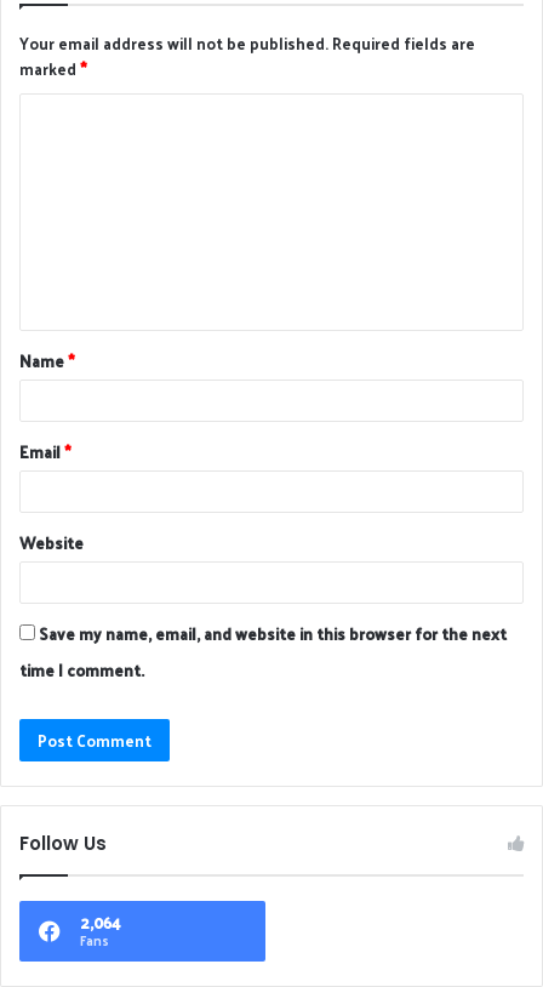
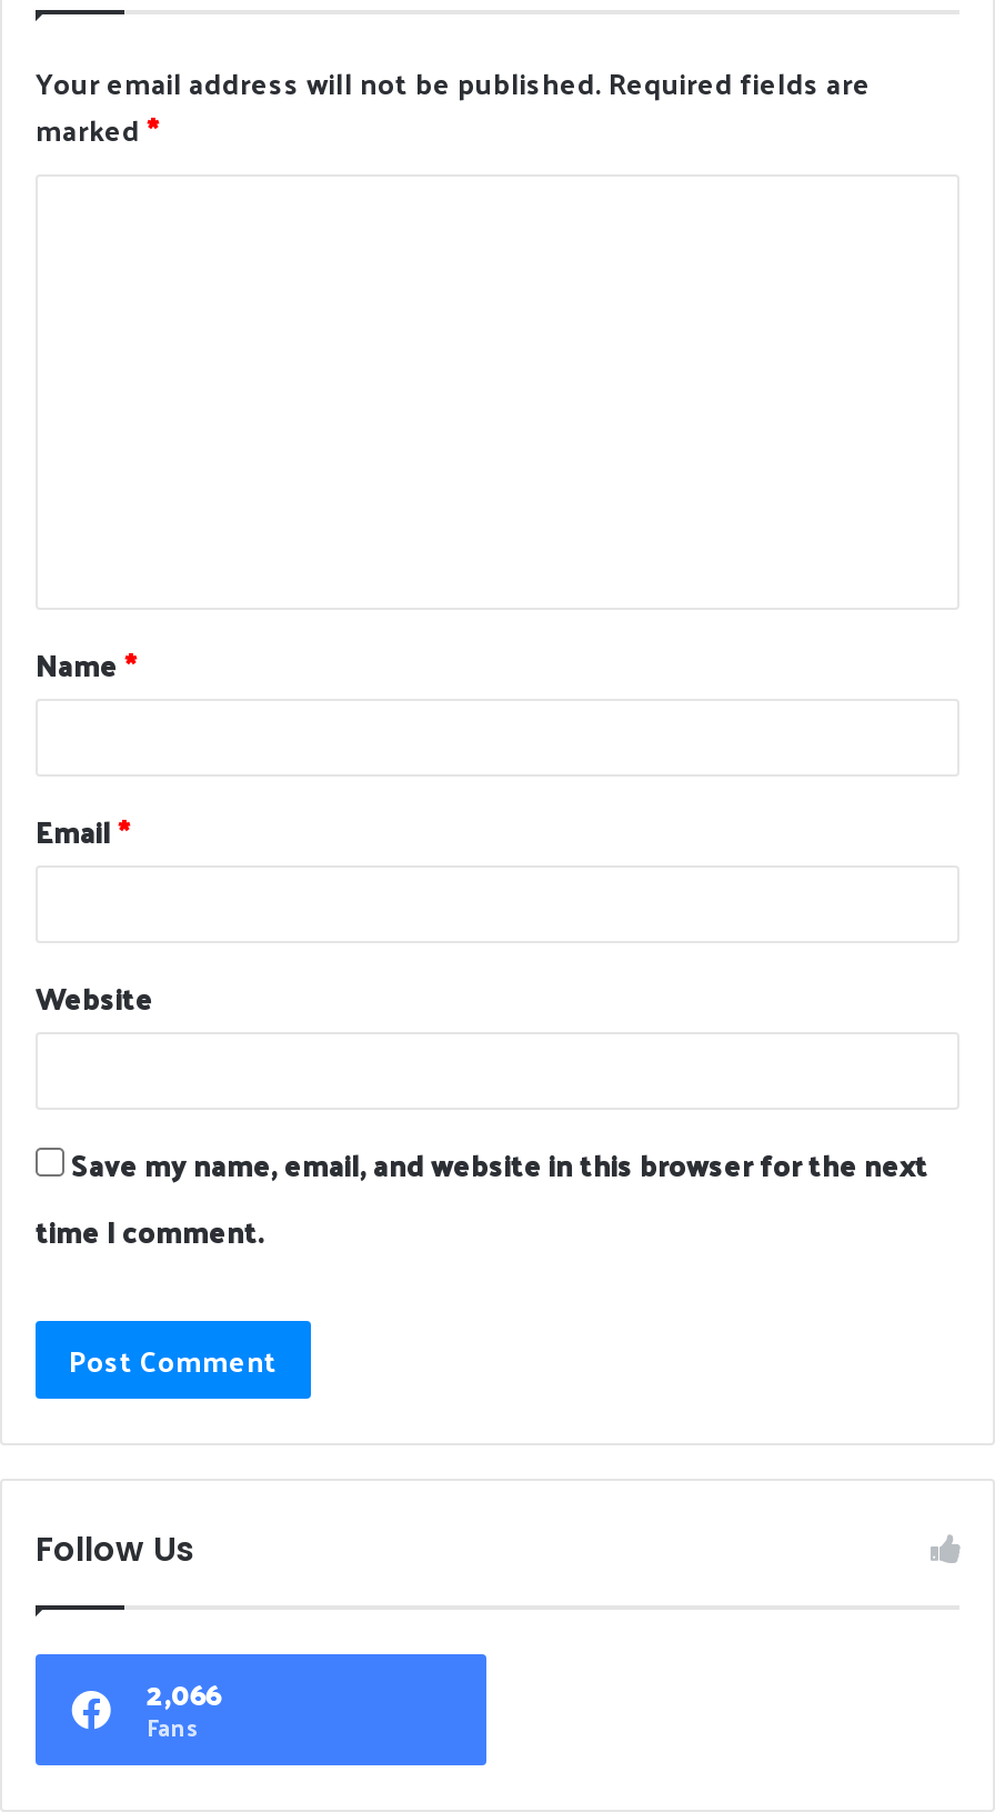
- 2,064
+ 2,066
